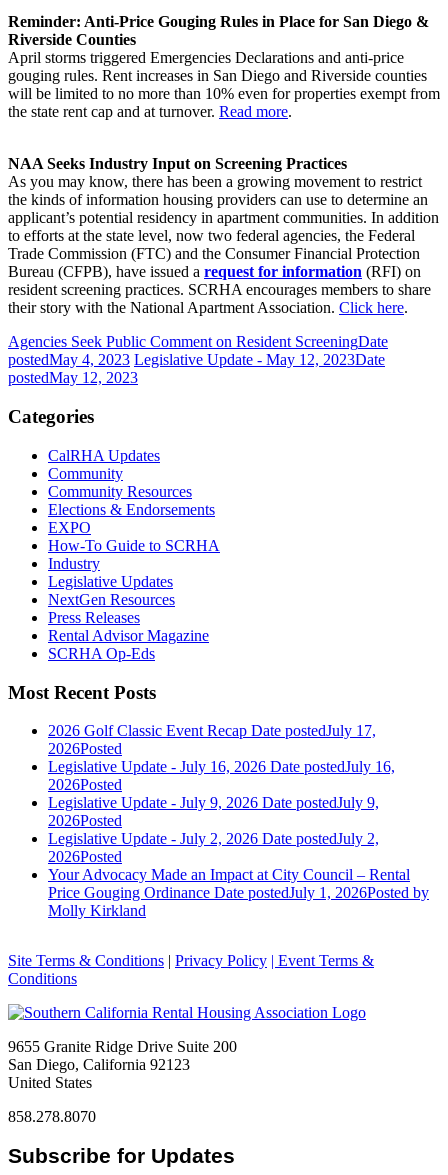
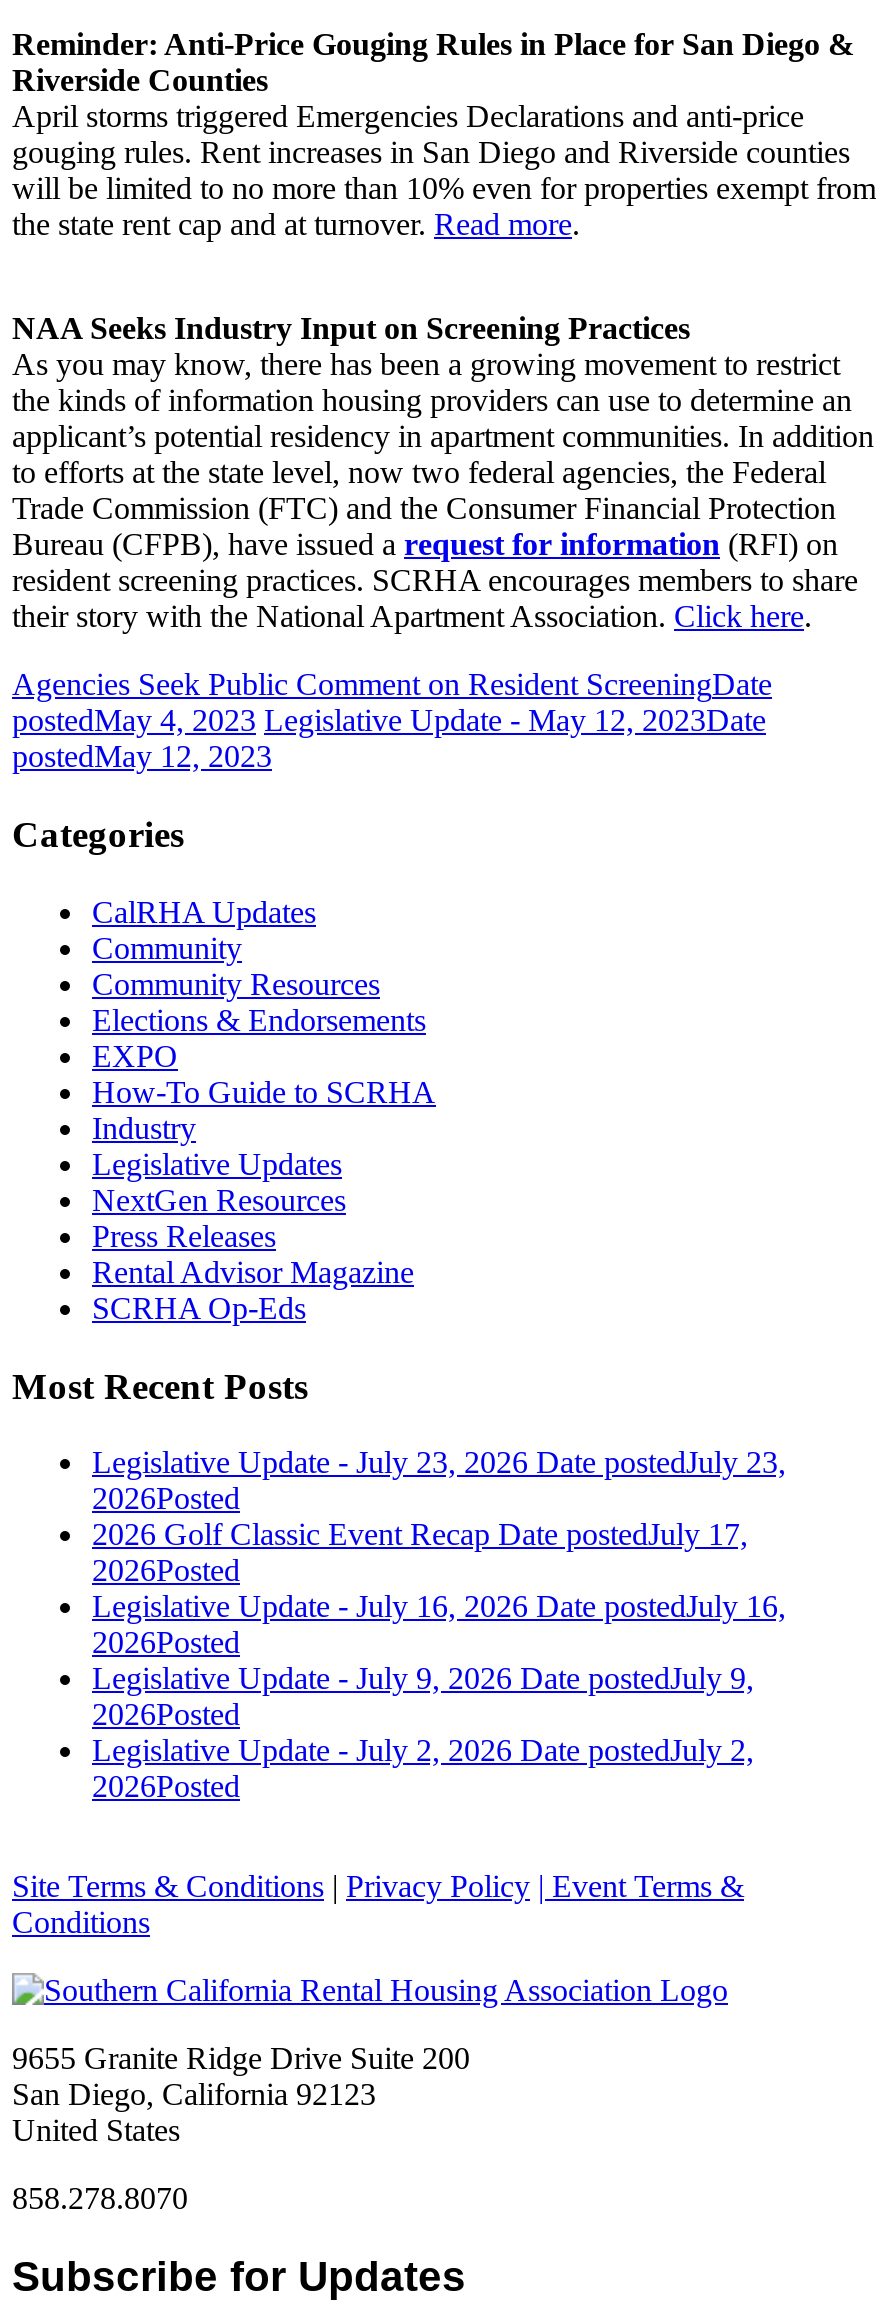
+ Legislative Update - July 23, 2026 Date postedJuly 23,
+ 2026Posted

moved down: 2026 Golf Classic Event Recap Date postedJuly 17, | 2026Posted | Legislative Update - July 16, 2026 Date postedJuly 16, | 2026Posted | Legislative Update - July 9, 2026 Date postedJuly 9, | 2026Posted | Legislative Update - July 2, 2026 Date postedJuly 2, | 2026Posted

- Your Advocacy Made an Impact at City Council – Rental
- Price Gouging Ordinance Date postedJuly 1, 2026Posted by
- Molly Kirkland
